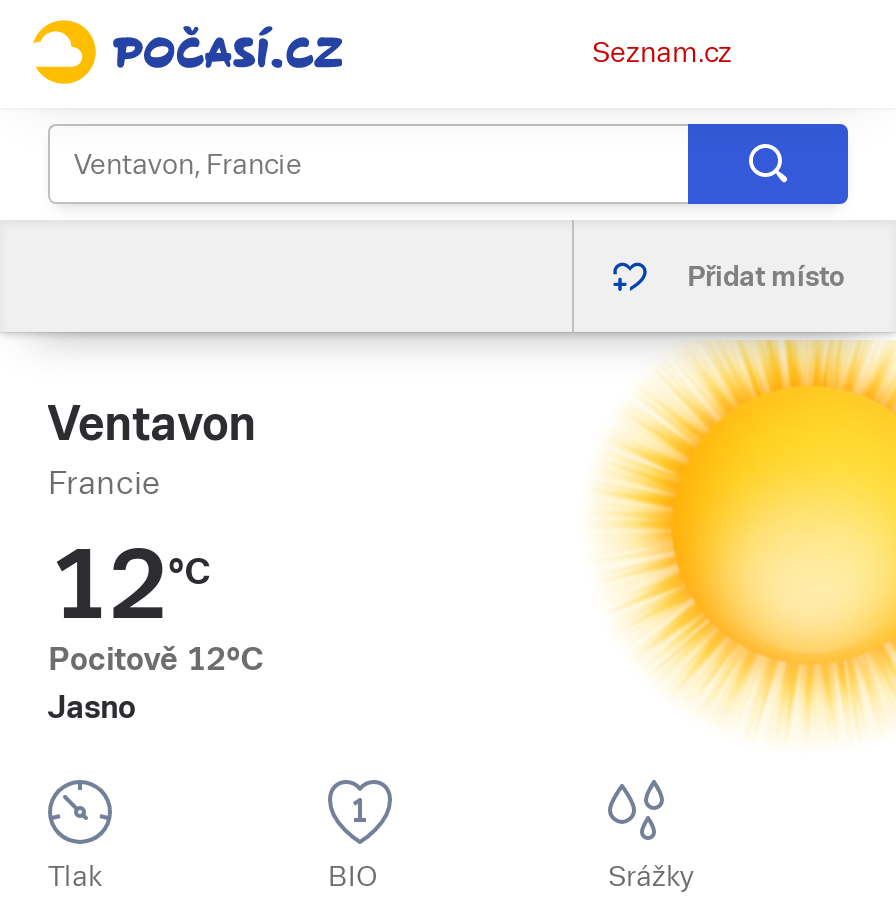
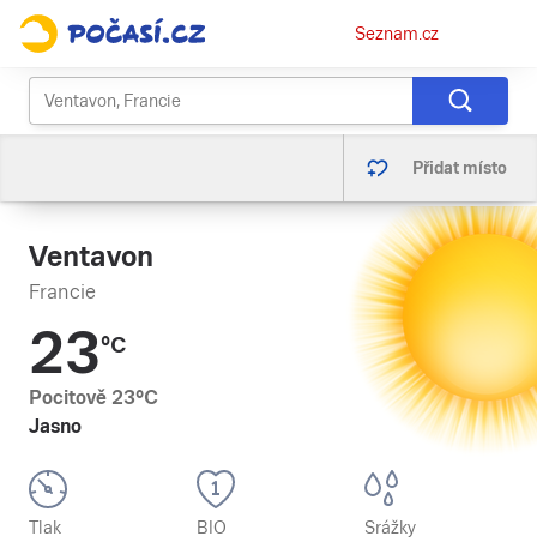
- 12°C
+ 23°C

- Pocitově 12°C
+ Pocitově 23°C
